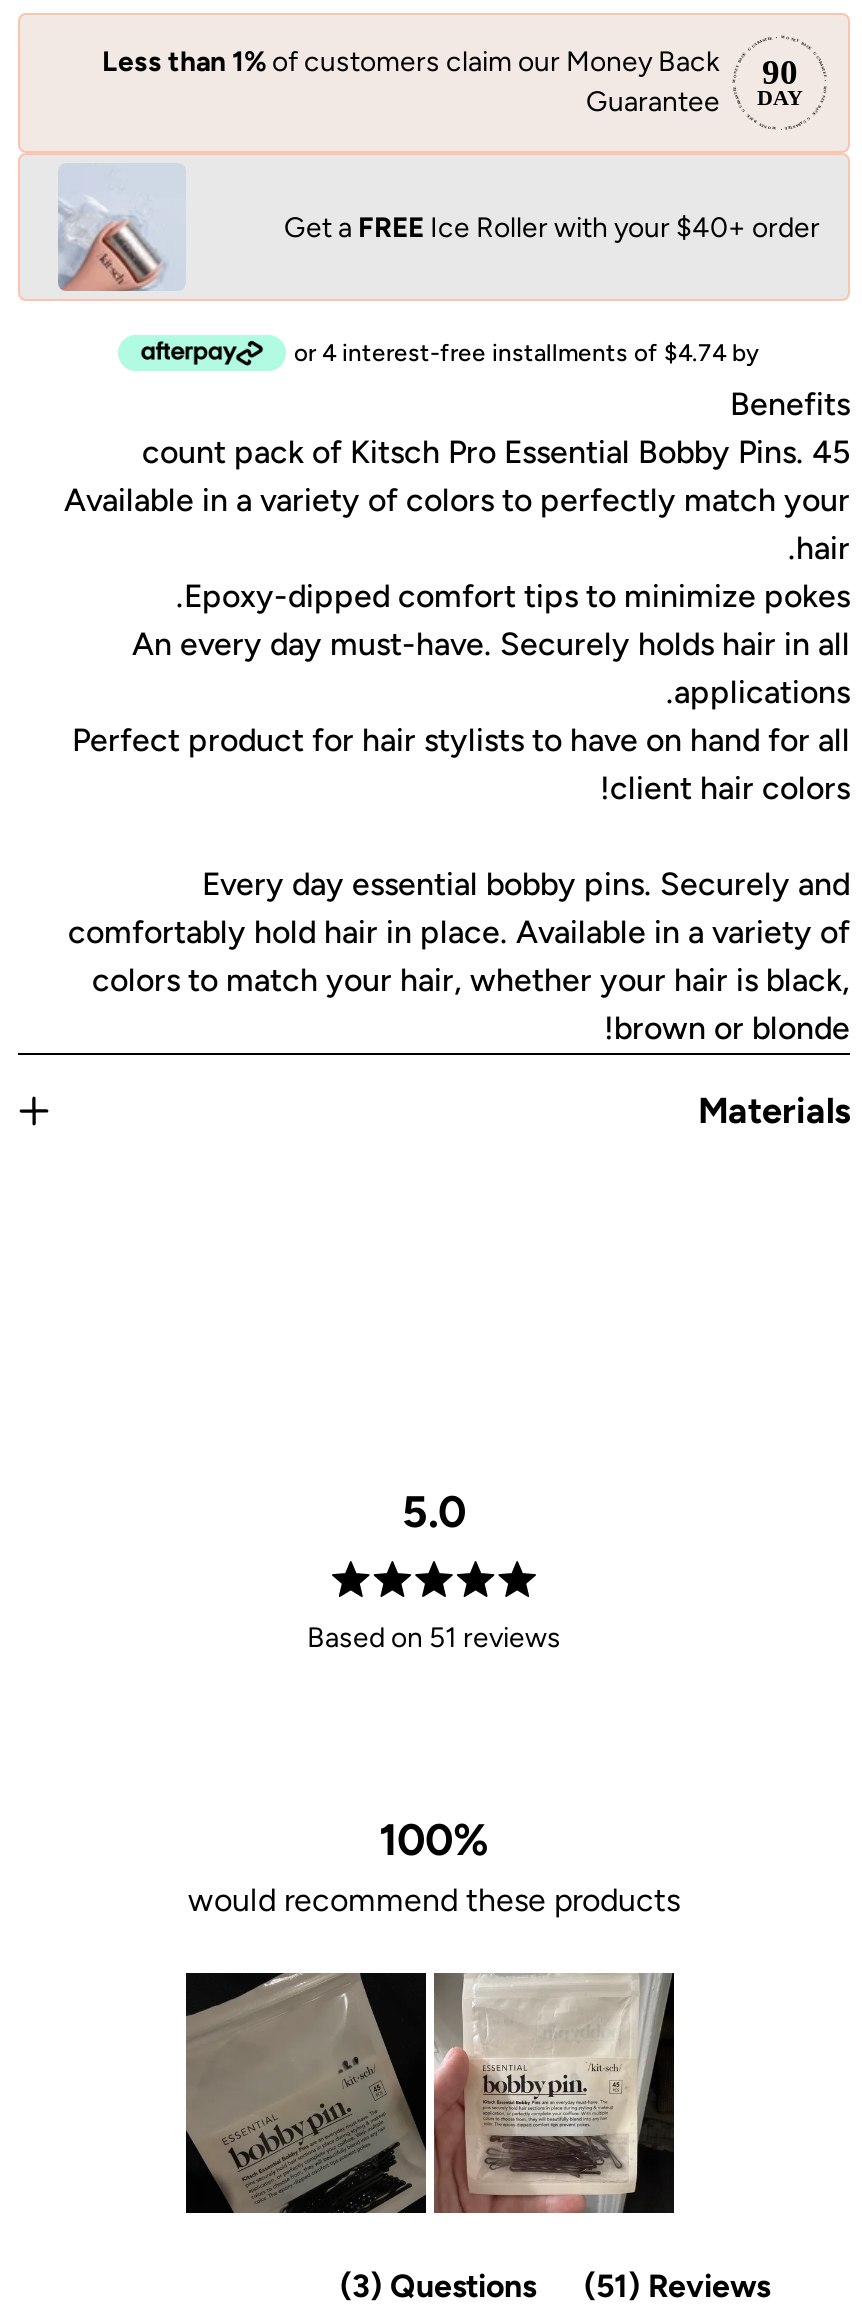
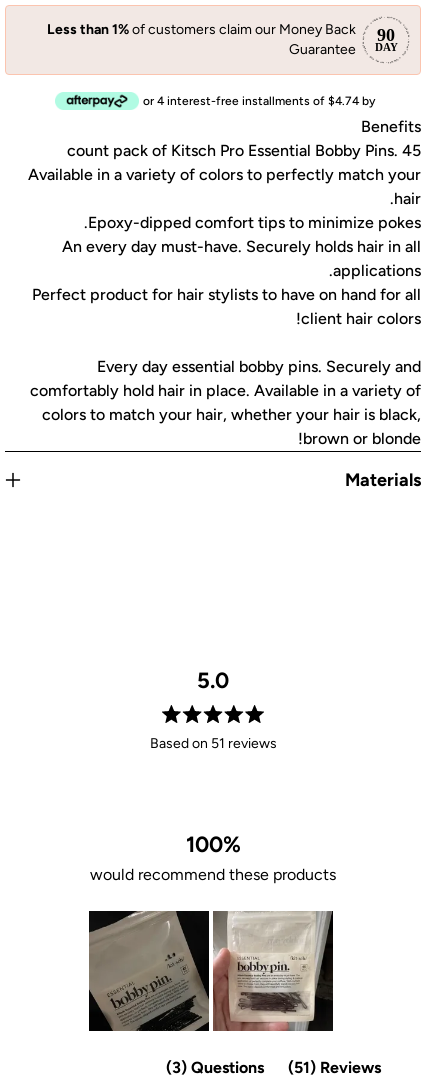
- [image]

- Get a FREE Ice Roller with your $40+ order
